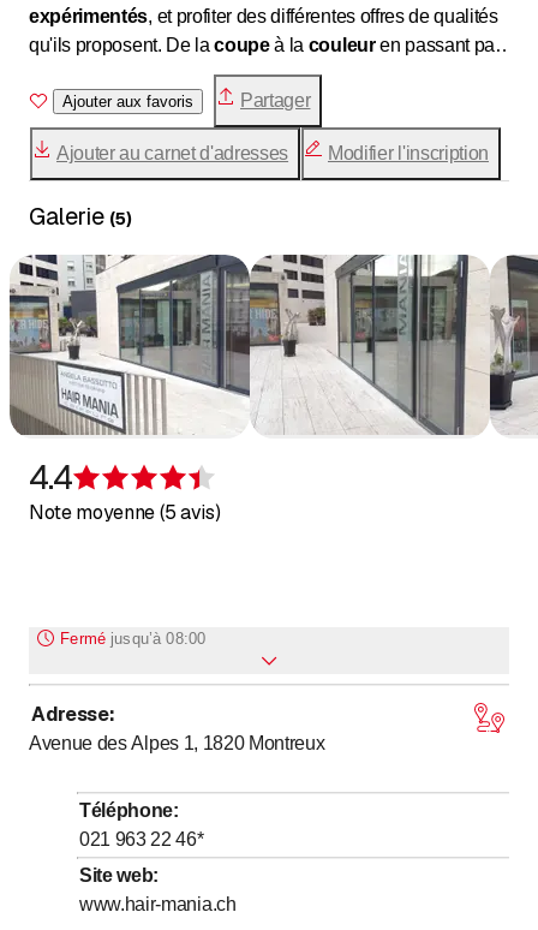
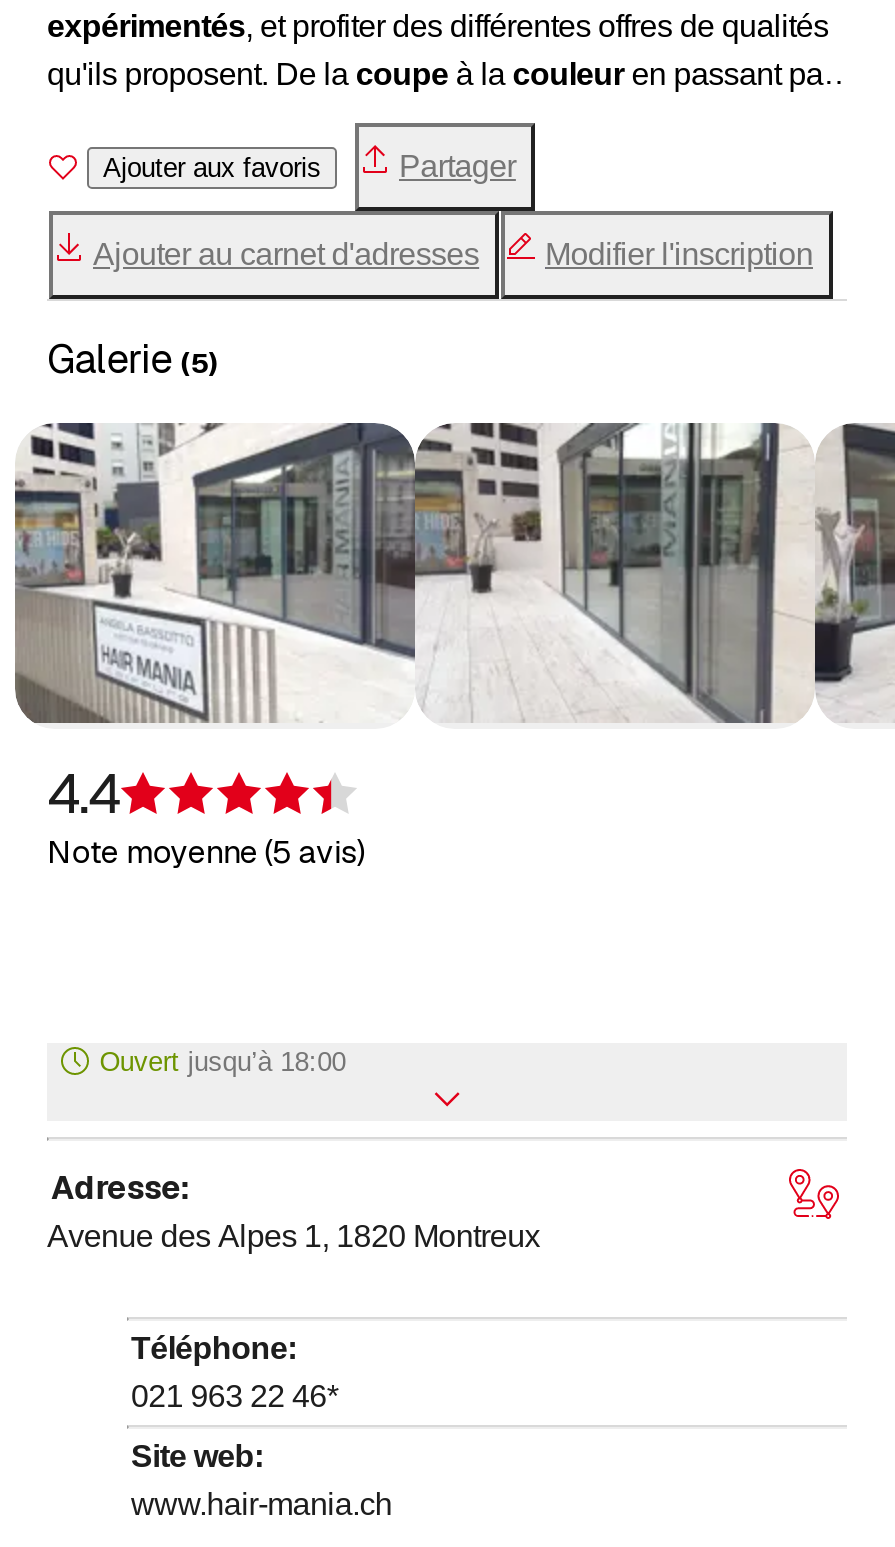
- Fermé jusqu’à 08:00
+ Ouvert jusqu’à 18:00
